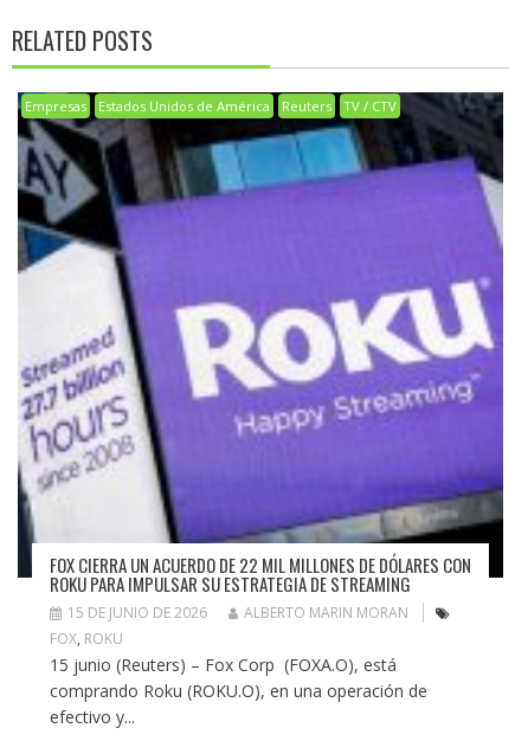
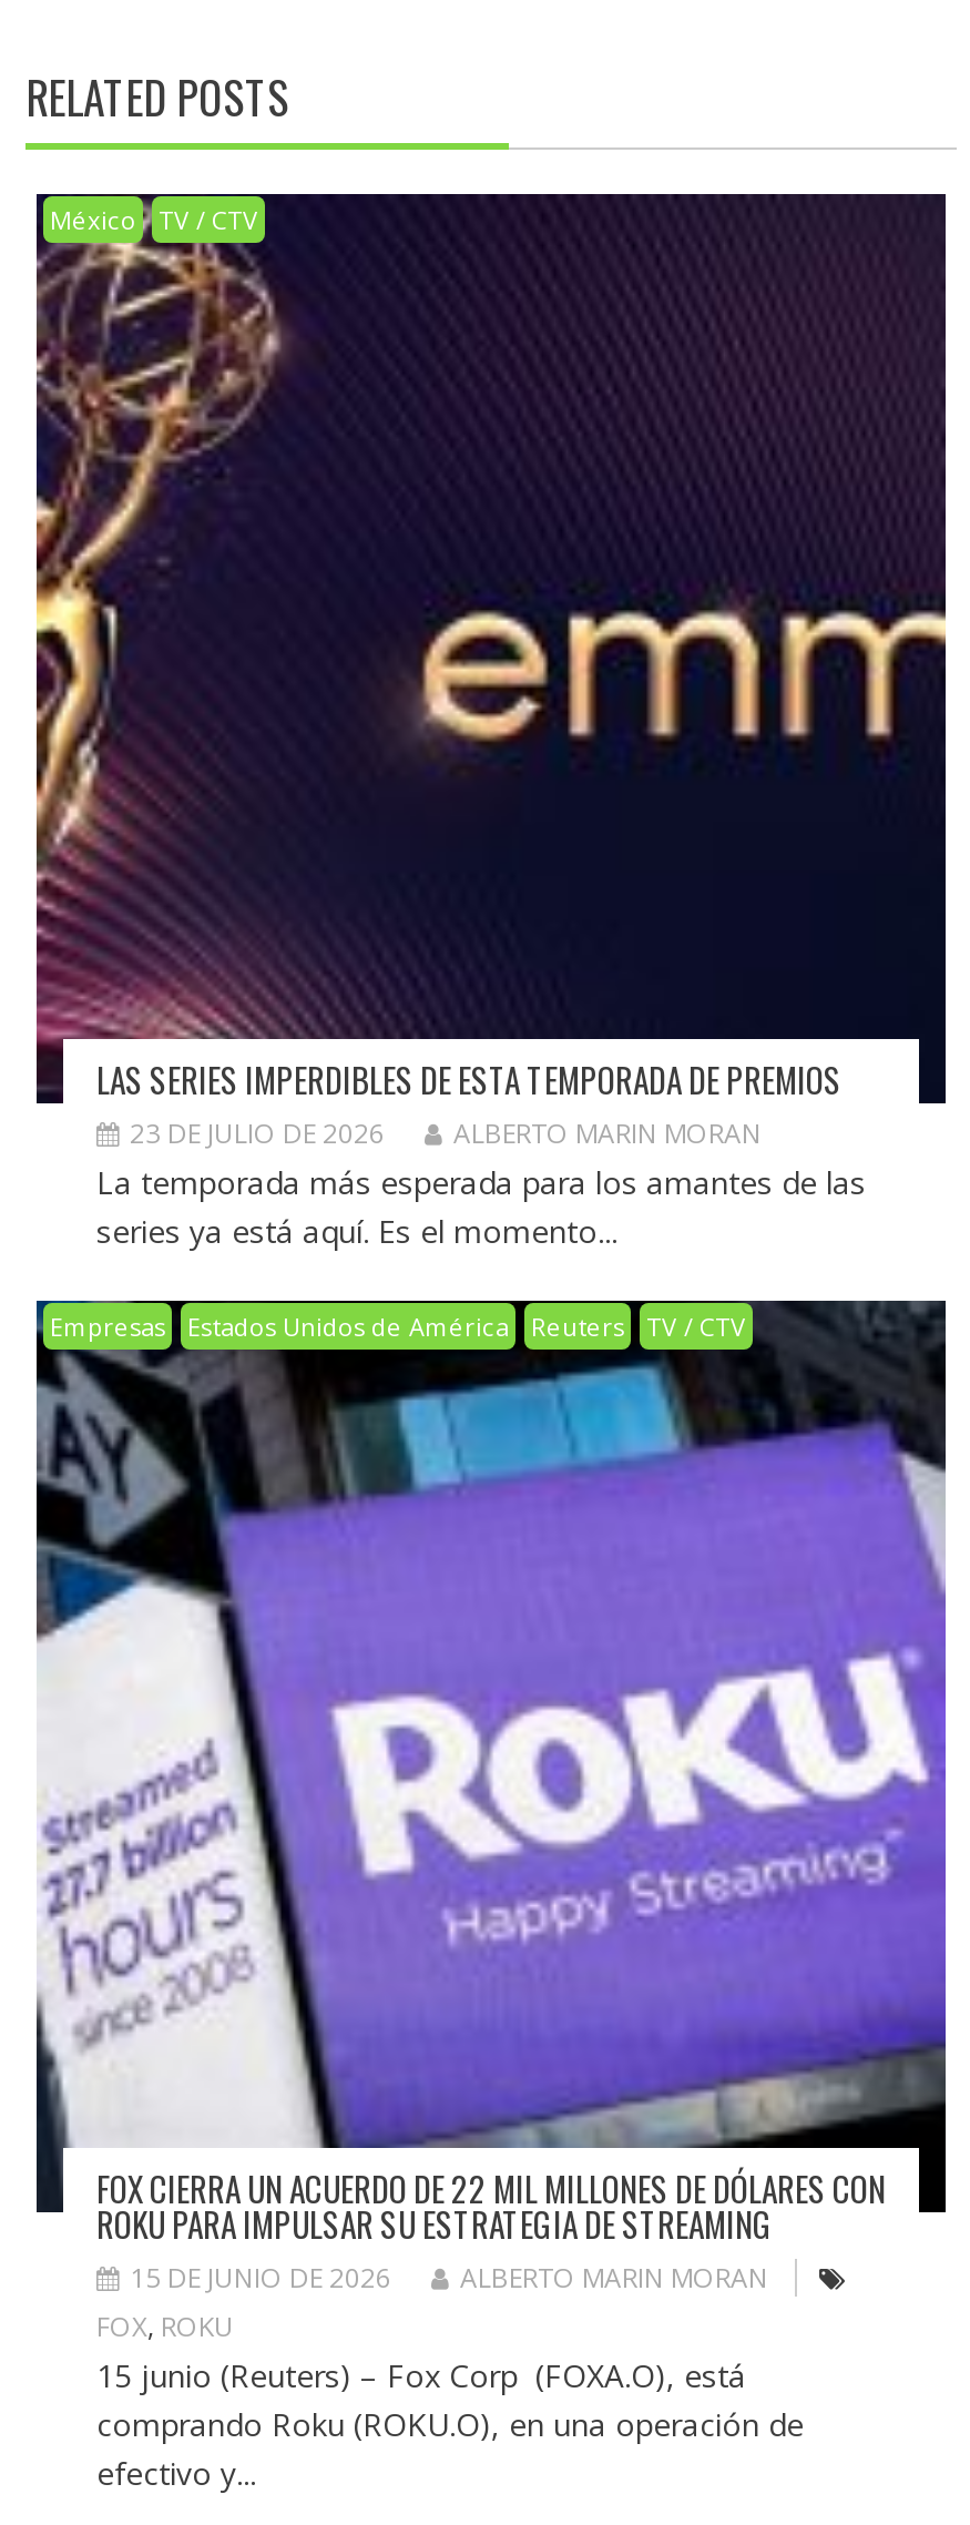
+ [image]
+ México
+ TV / CTV

+ LAS SERIES IMPERDIBLES DE ESTA TEMPORADA DE PREMIOS
+ 23 DE JULIO DE 2026
+ ALBERTO MARIN MORAN
+ La temporada más esperada para los amantes de las
+ series ya está aquí. Es el momento...
